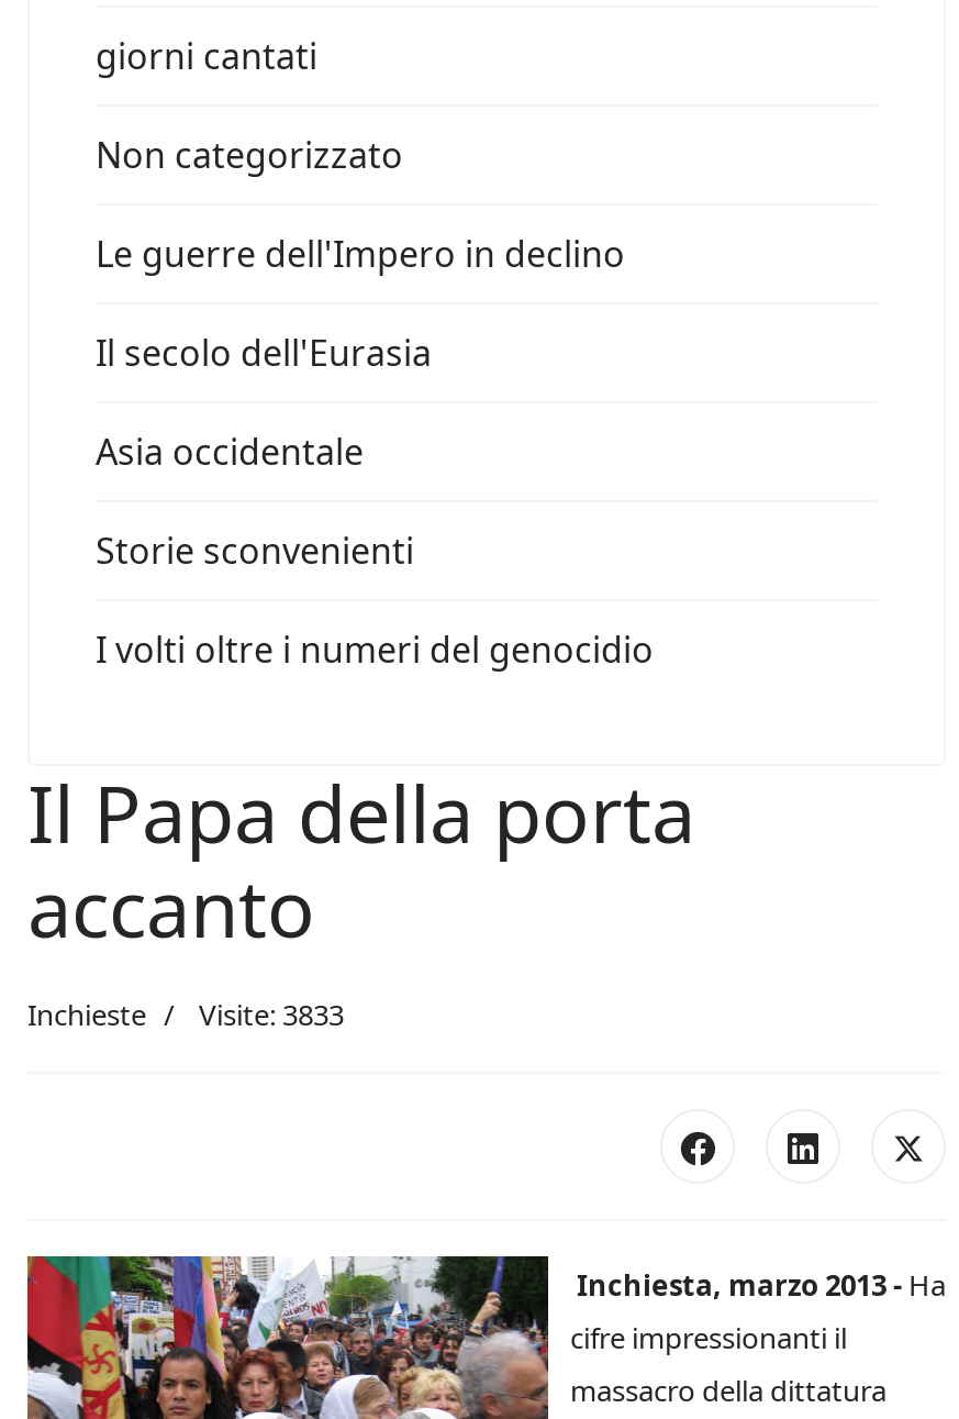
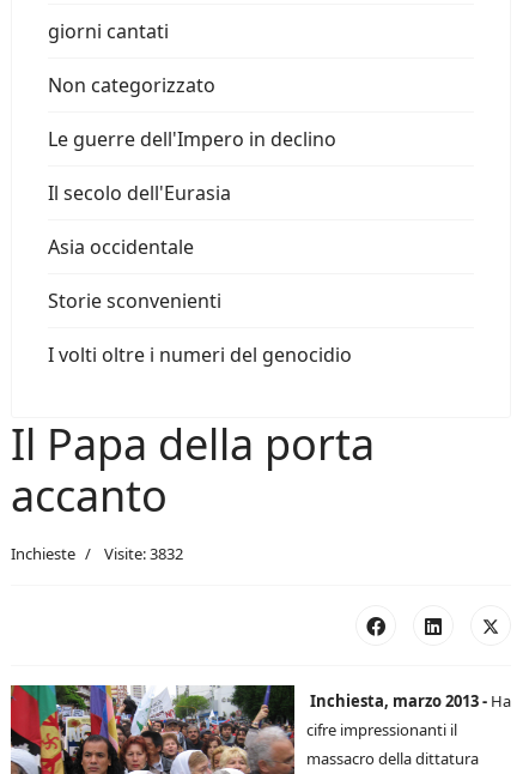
- Inchieste Visite: 3833
+ Inchieste Visite: 3832
